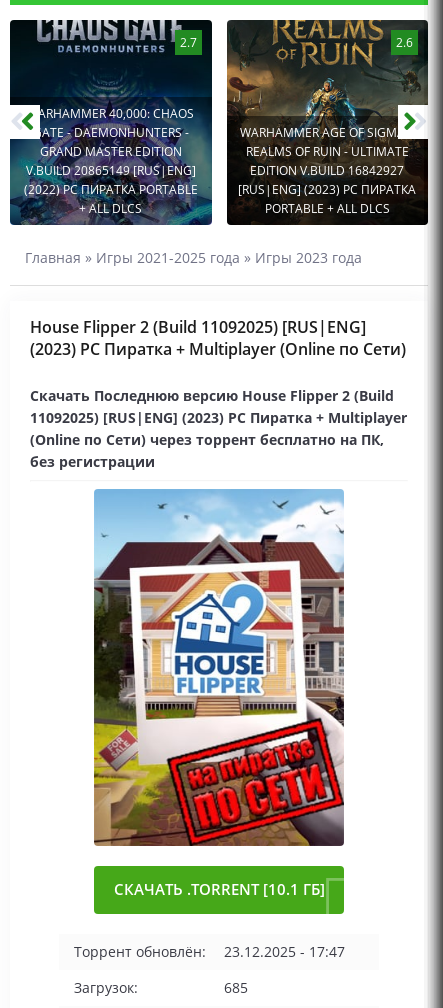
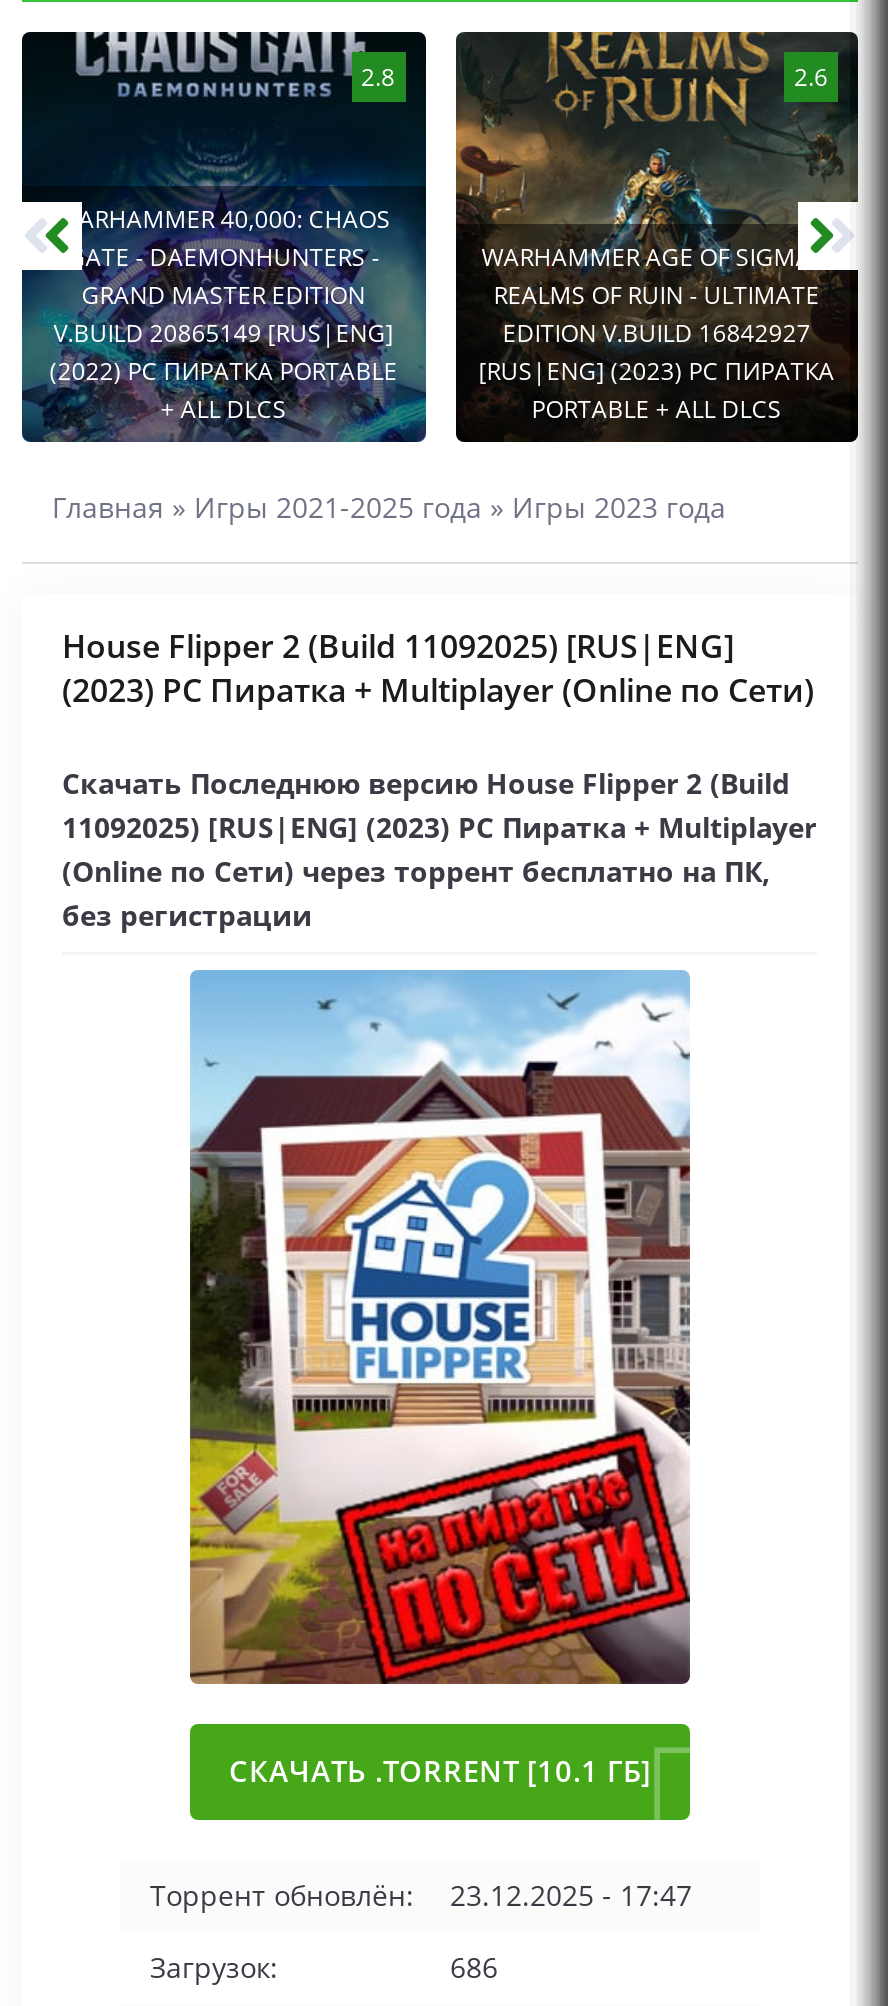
- 2.7
+ 2.8

- 685
+ 686
